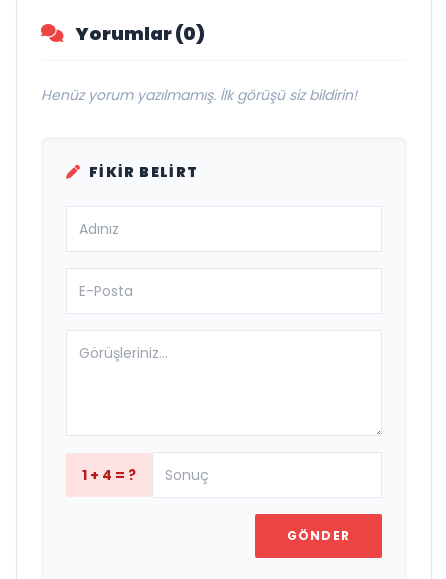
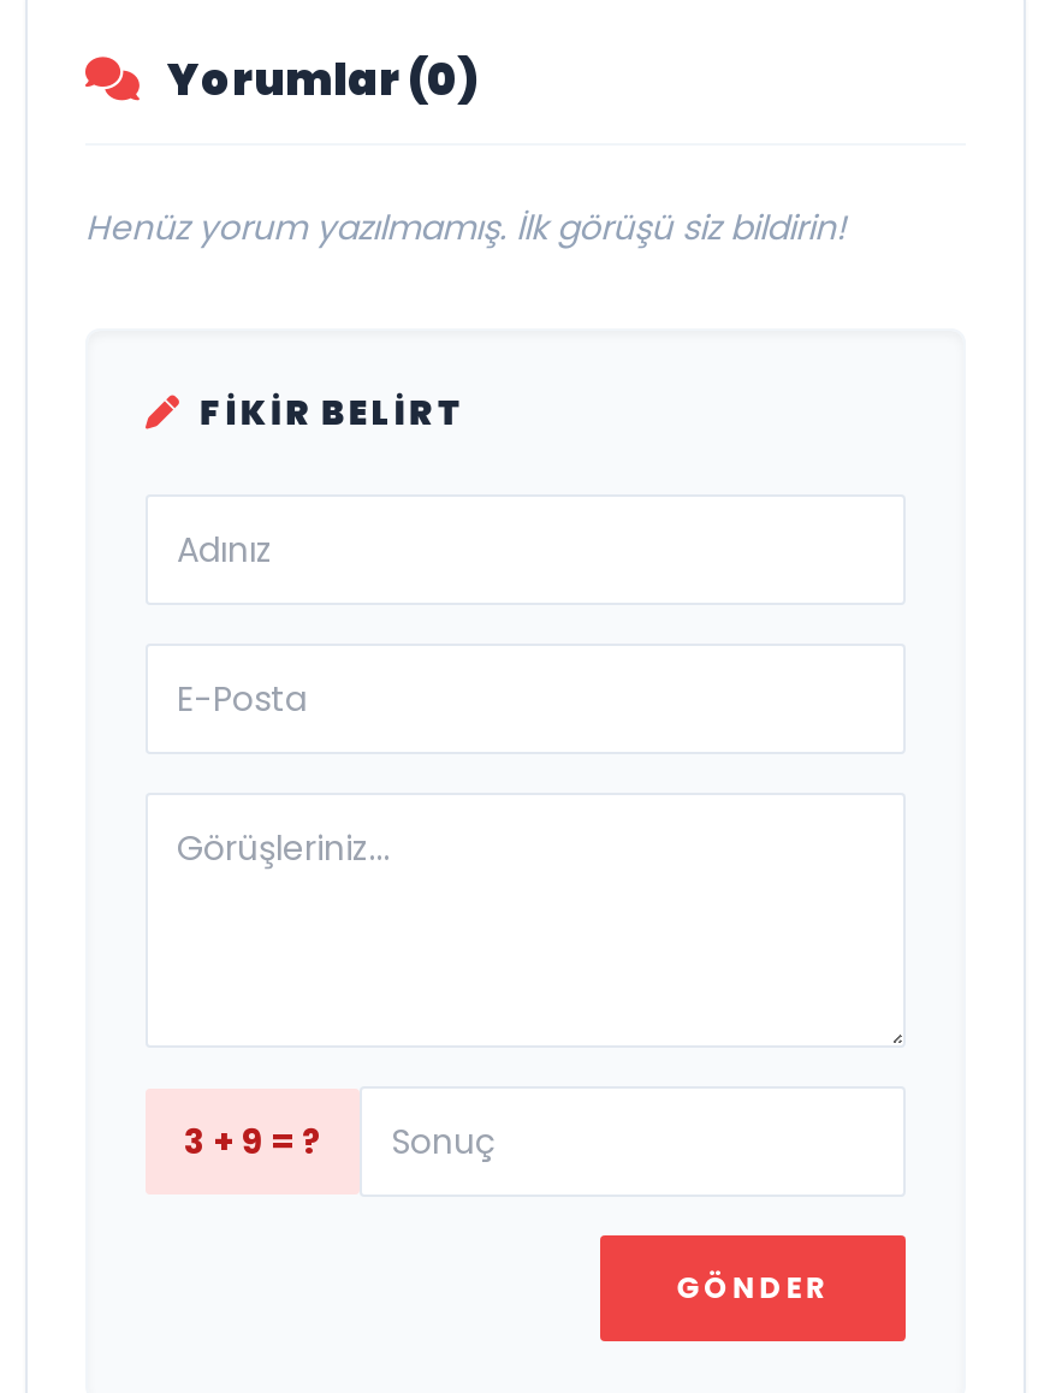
- 1 + 4 = ?
+ 3 + 9 = ?
